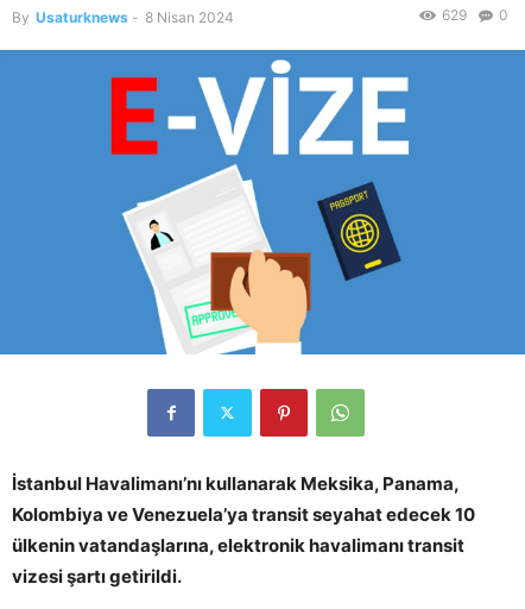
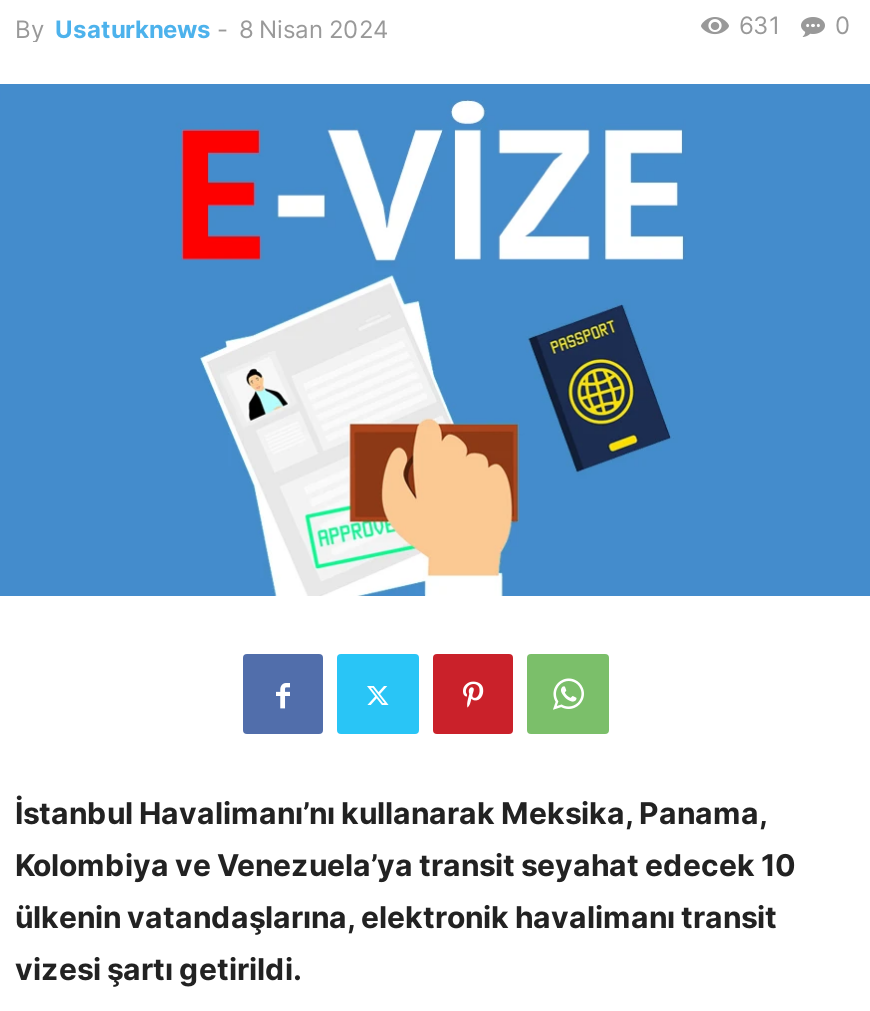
- 629 0
+ 631 0
